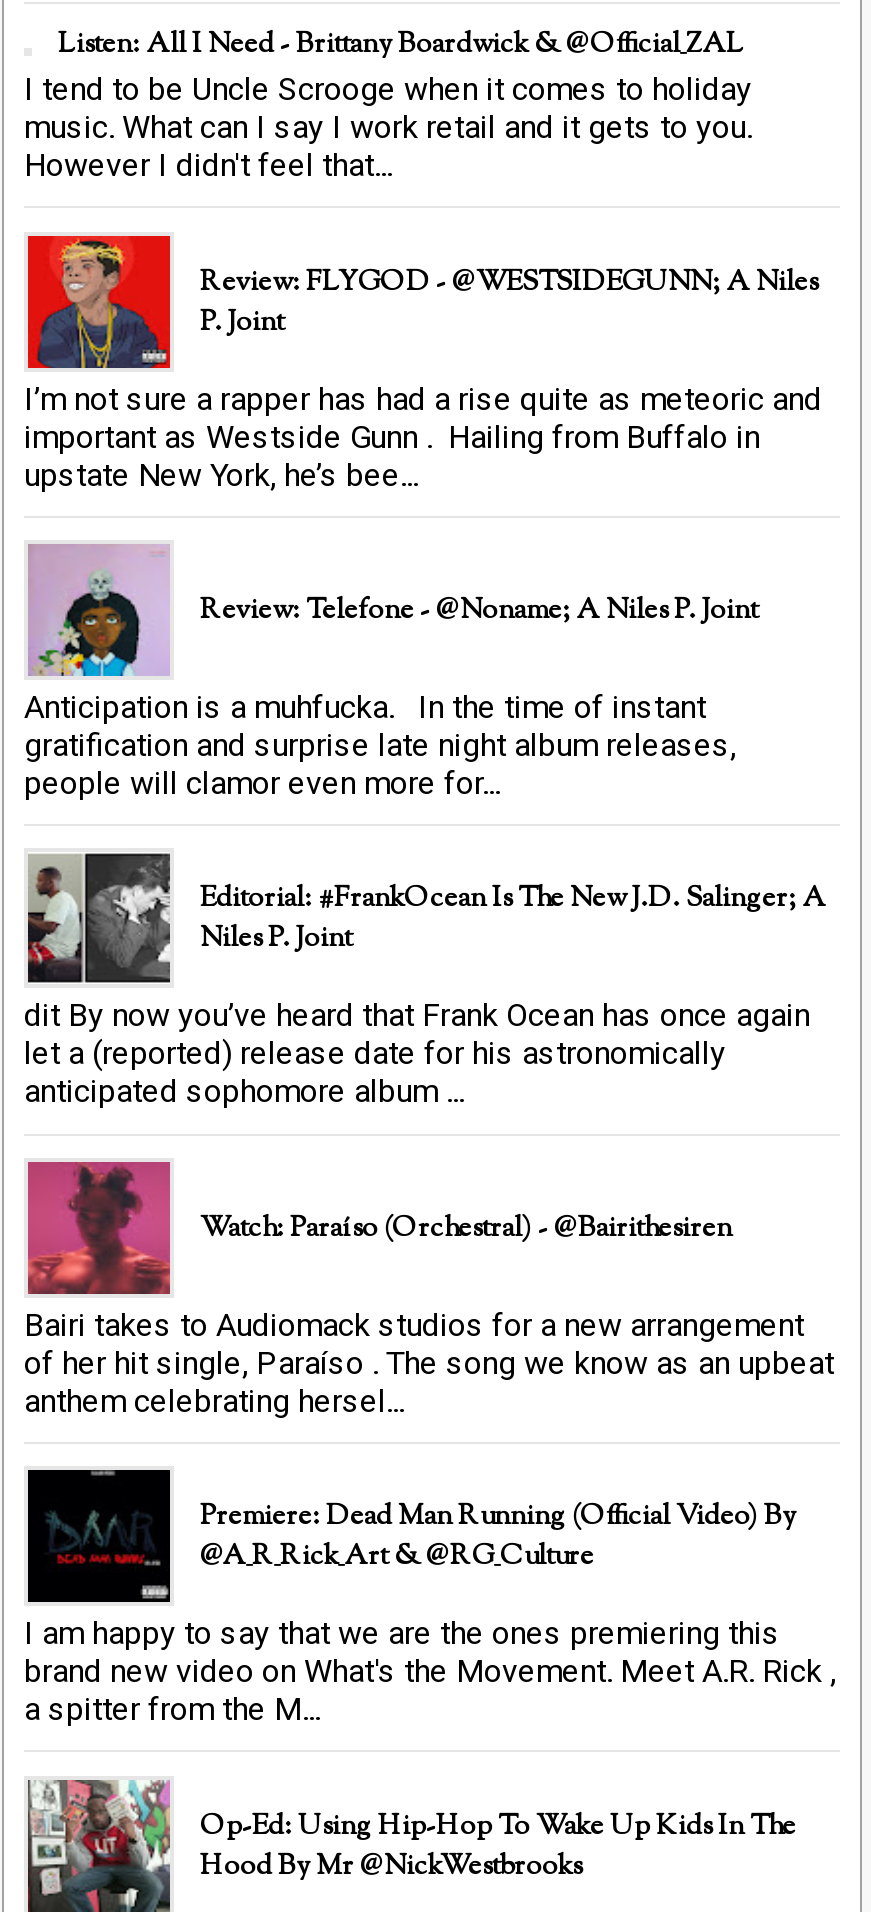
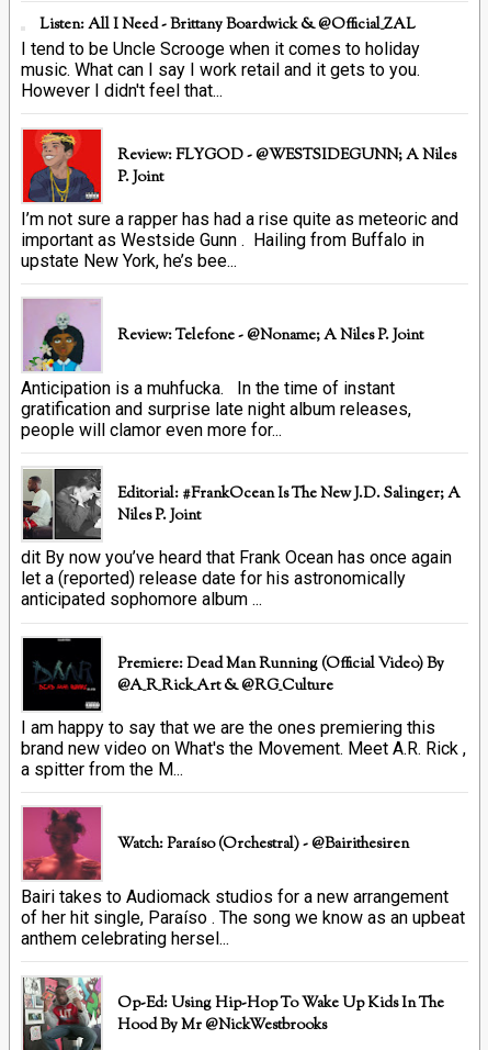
moved down: [image] | Watch: Paraíso (Orchestral) - @bairithesiren | Bairi takes to Audiomack studios for a new arrangement | of her hit single, Paraíso . The song we know as an upbeat | anthem celebrating hersel...

moved up: [image] | Premiere: Dead Man Running (official Video) By | I am happy to say that we are the ones premiering this | brand new video on What's the Movement. Meet A.R. Rick , | a spitter from the M...
